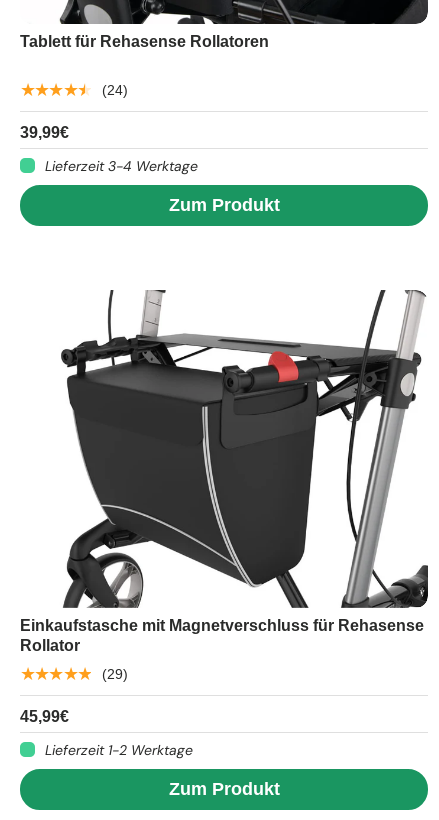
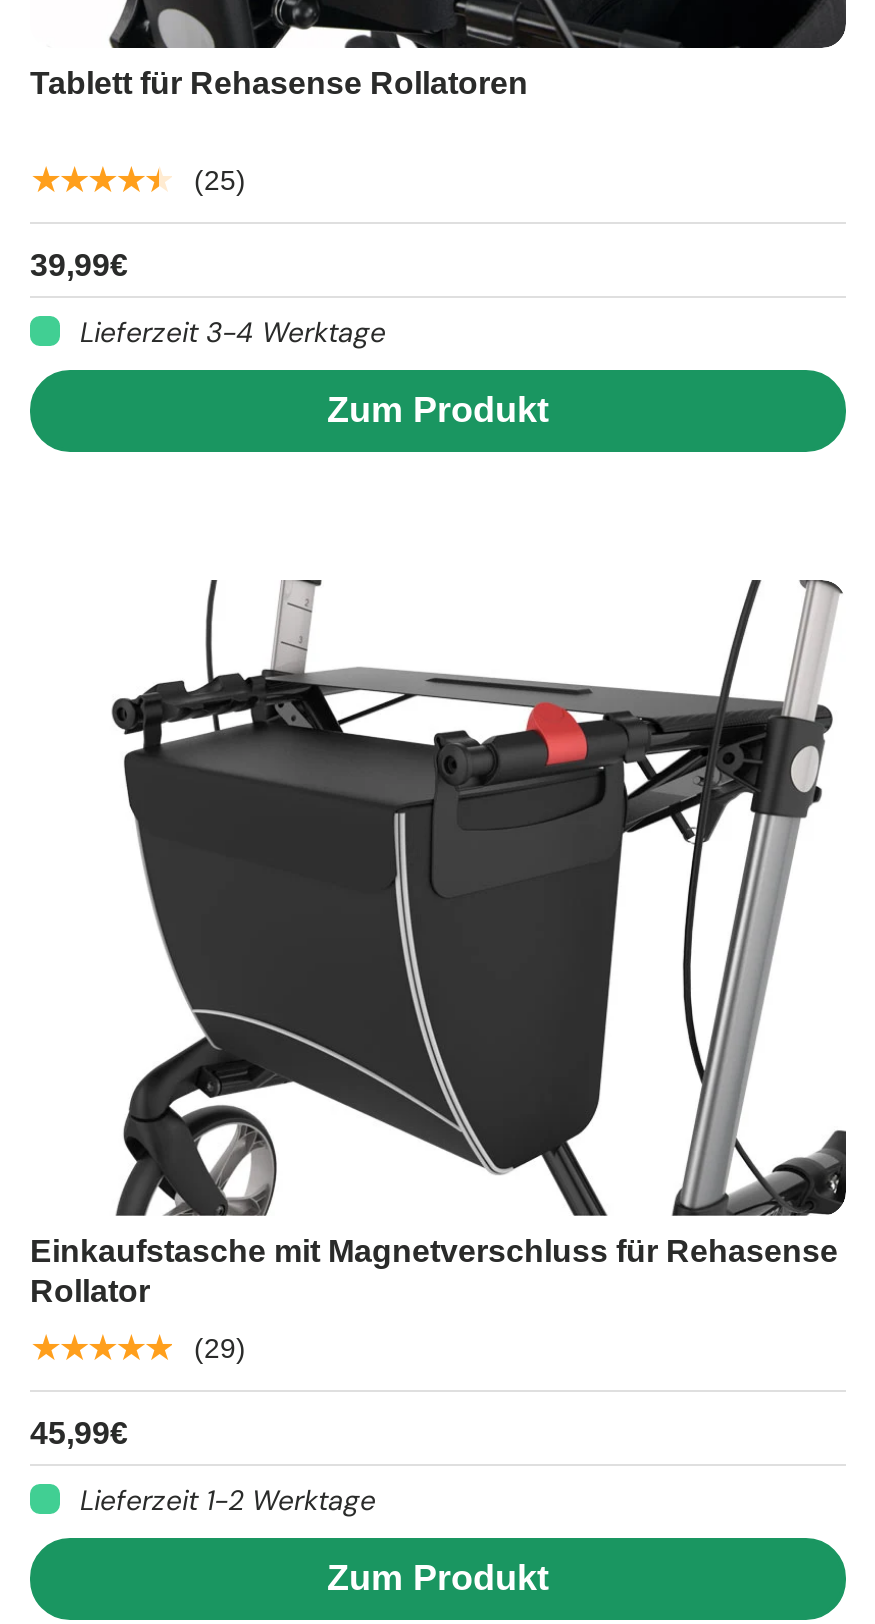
- (24)
+ (25)
